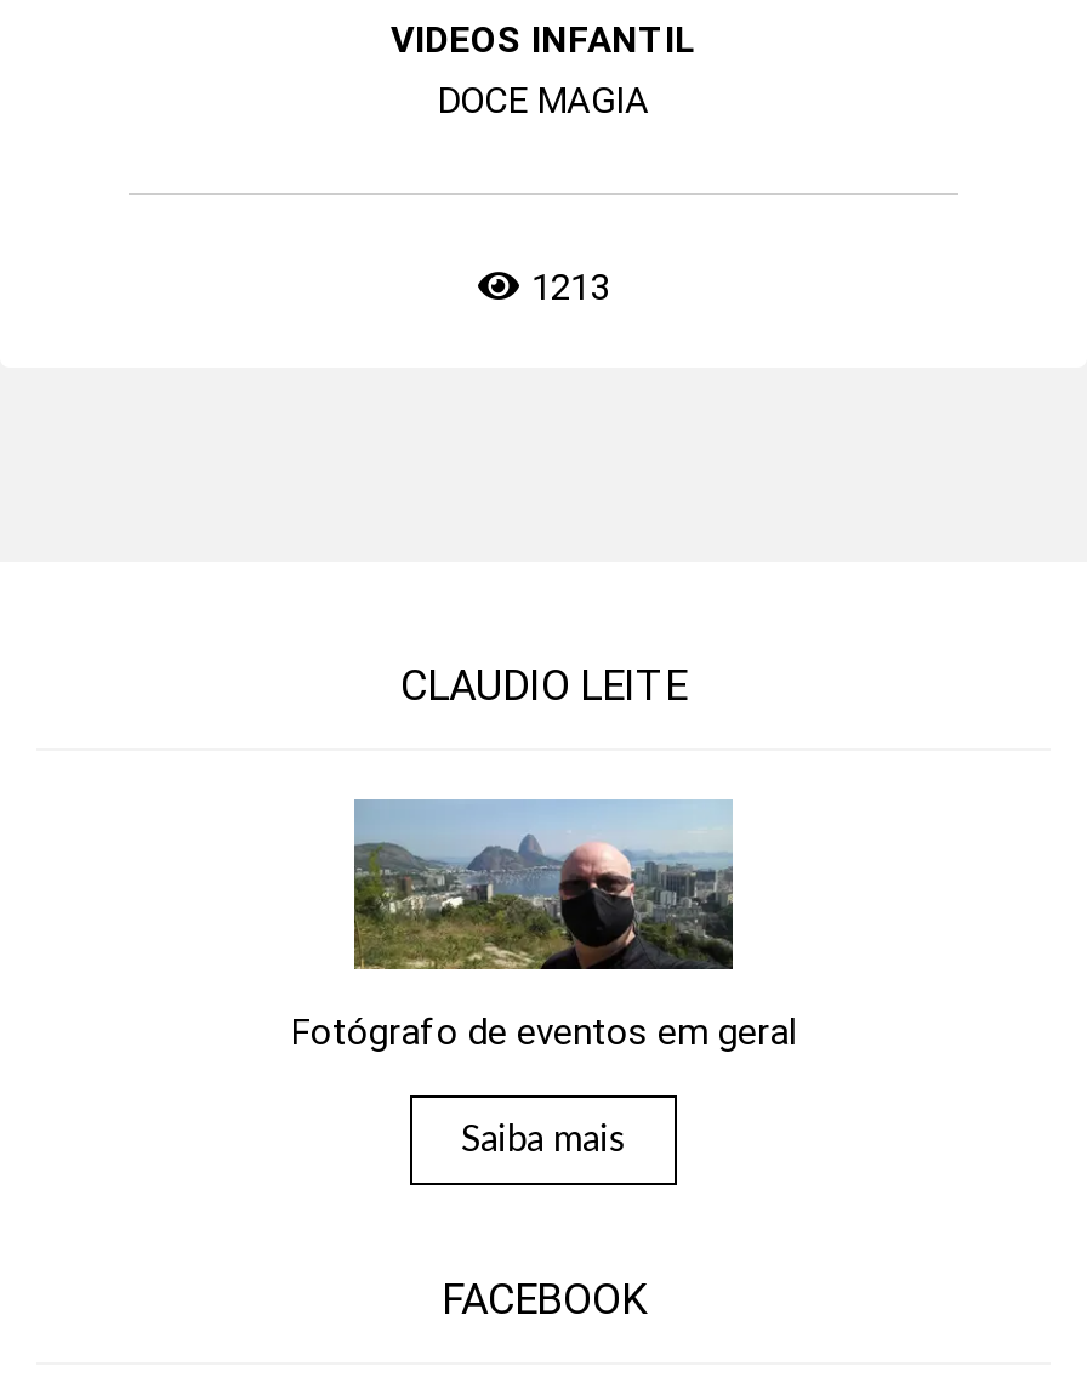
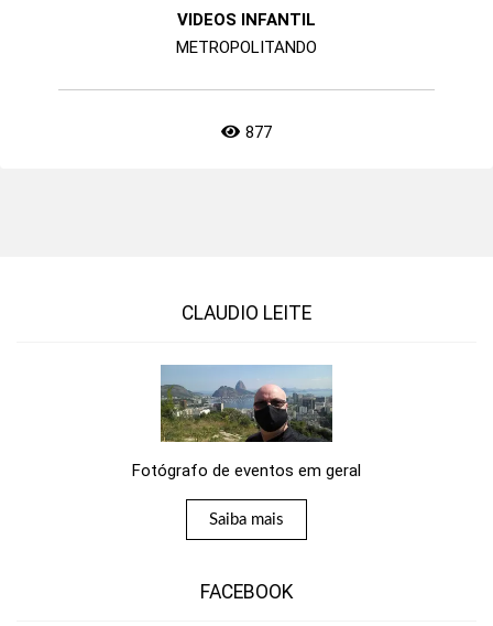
- DOCE MAGIA
+ METROPOLITANDO

- 1213
+ 877
